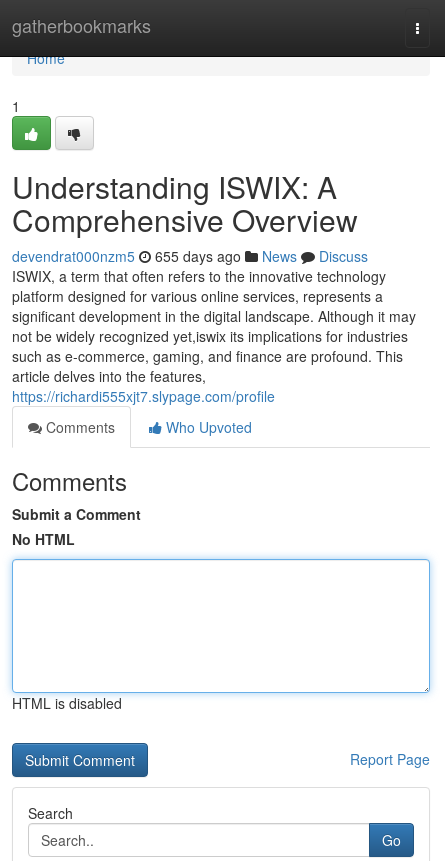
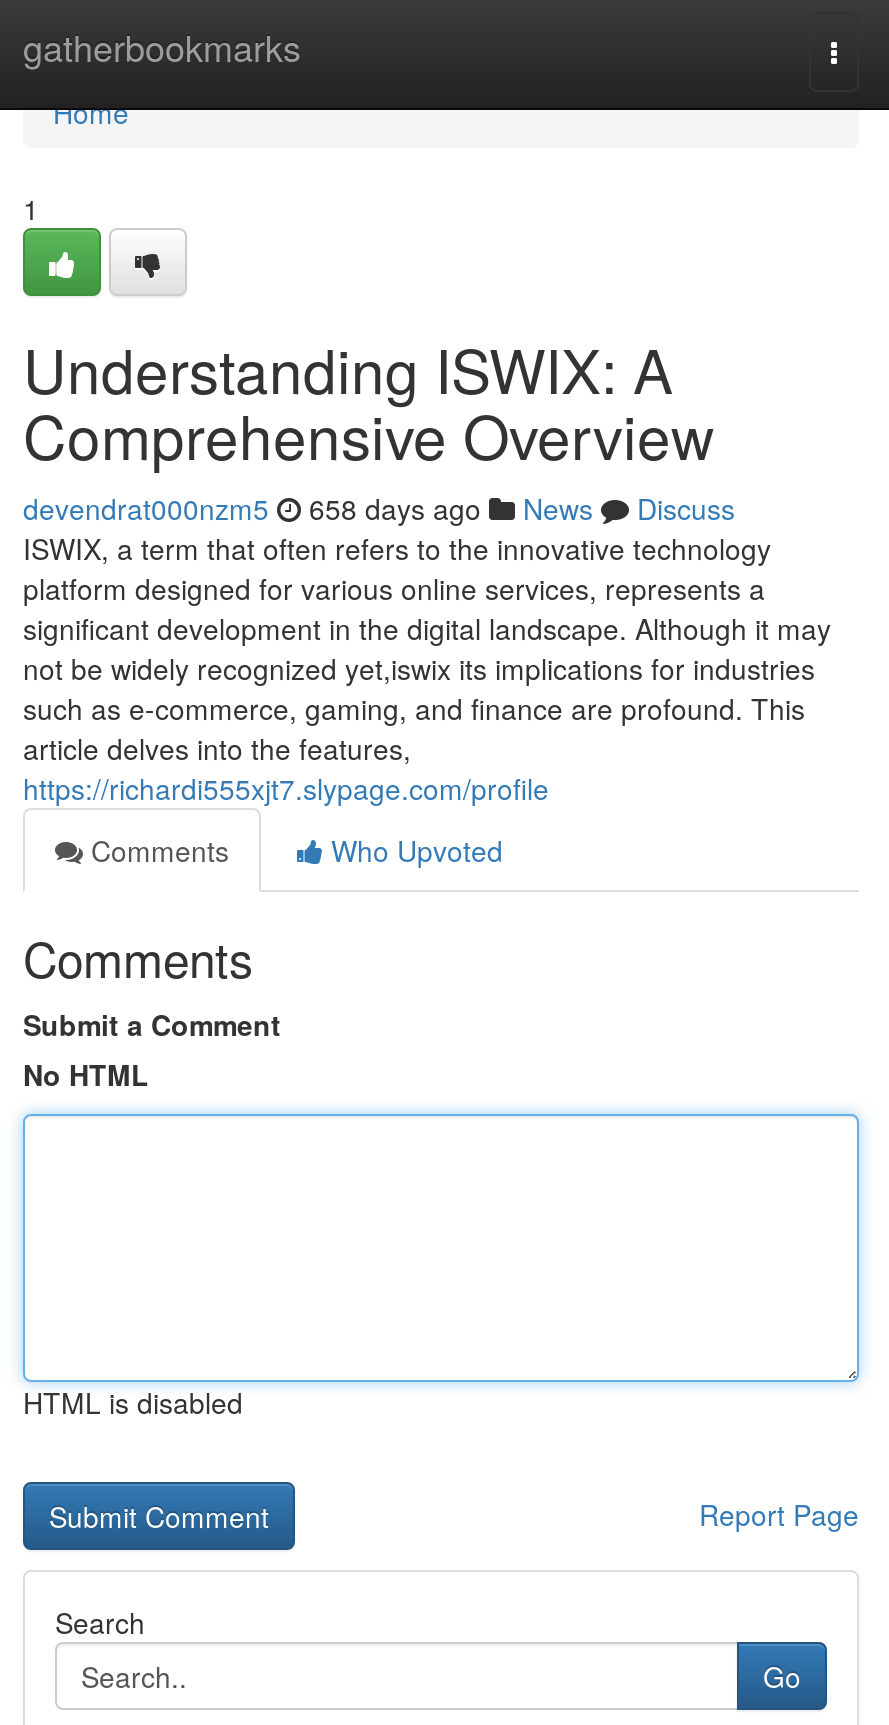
- devendrat000nzm5 655 days ago News Discuss
+ devendrat000nzm5 658 days ago News Discuss
